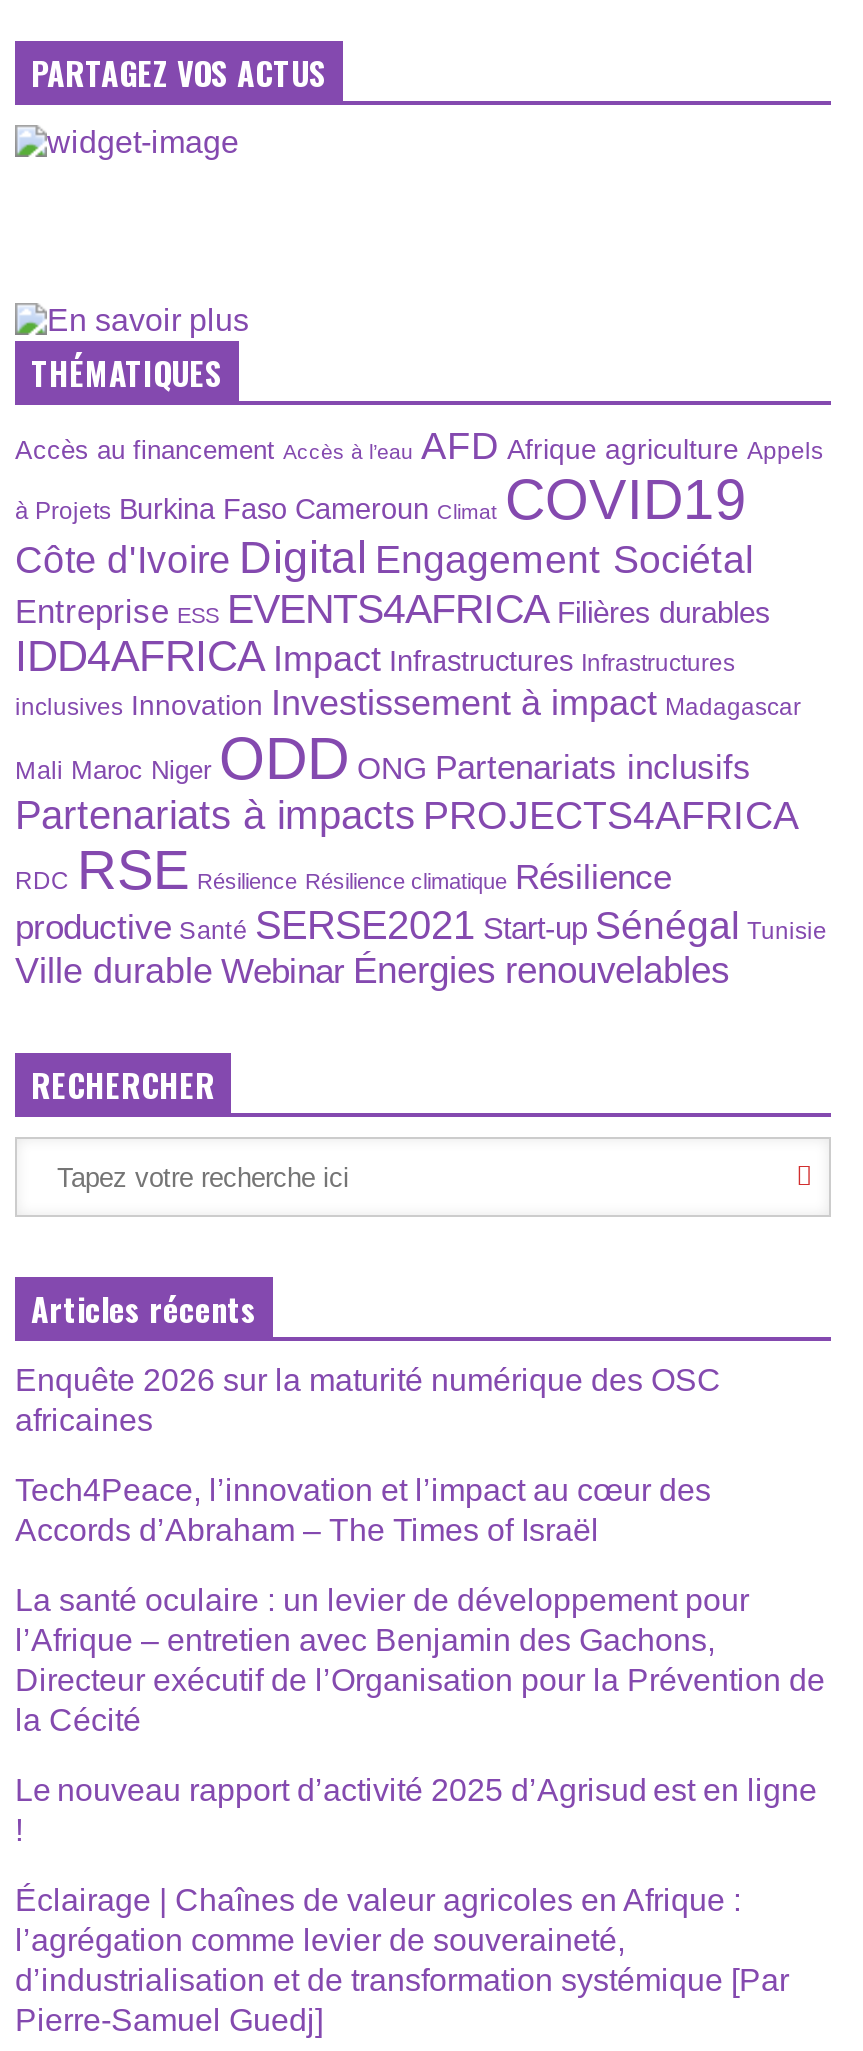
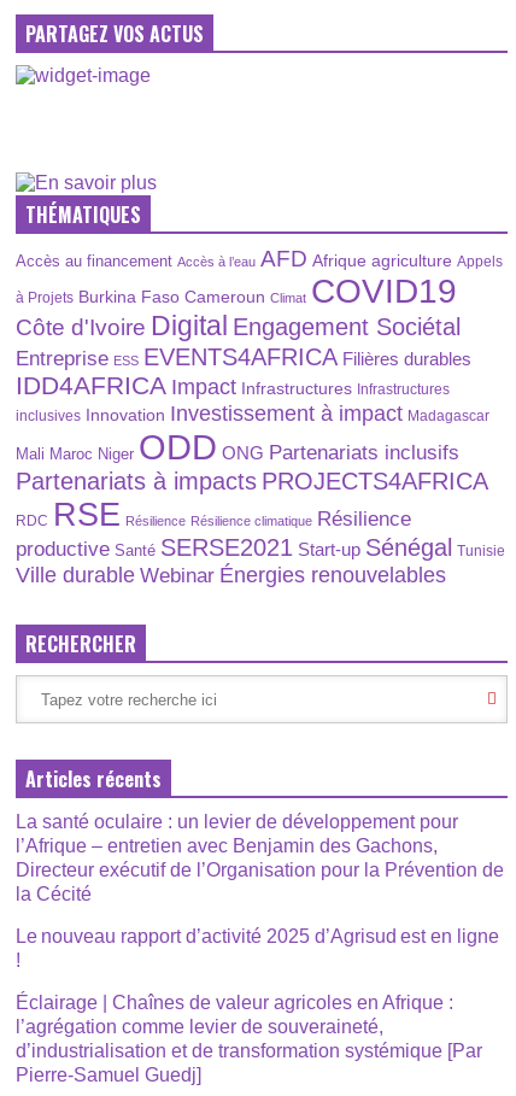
- Enquête 2026 sur la maturité numérique des OSC
- africaines
- Tech4Peace, l’innovation et l’impact au cœur des
- Accords d’Abraham – The Times of Israël
